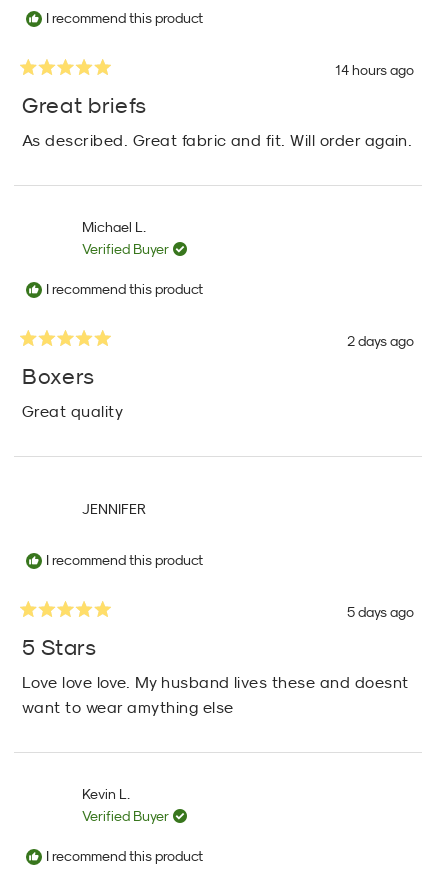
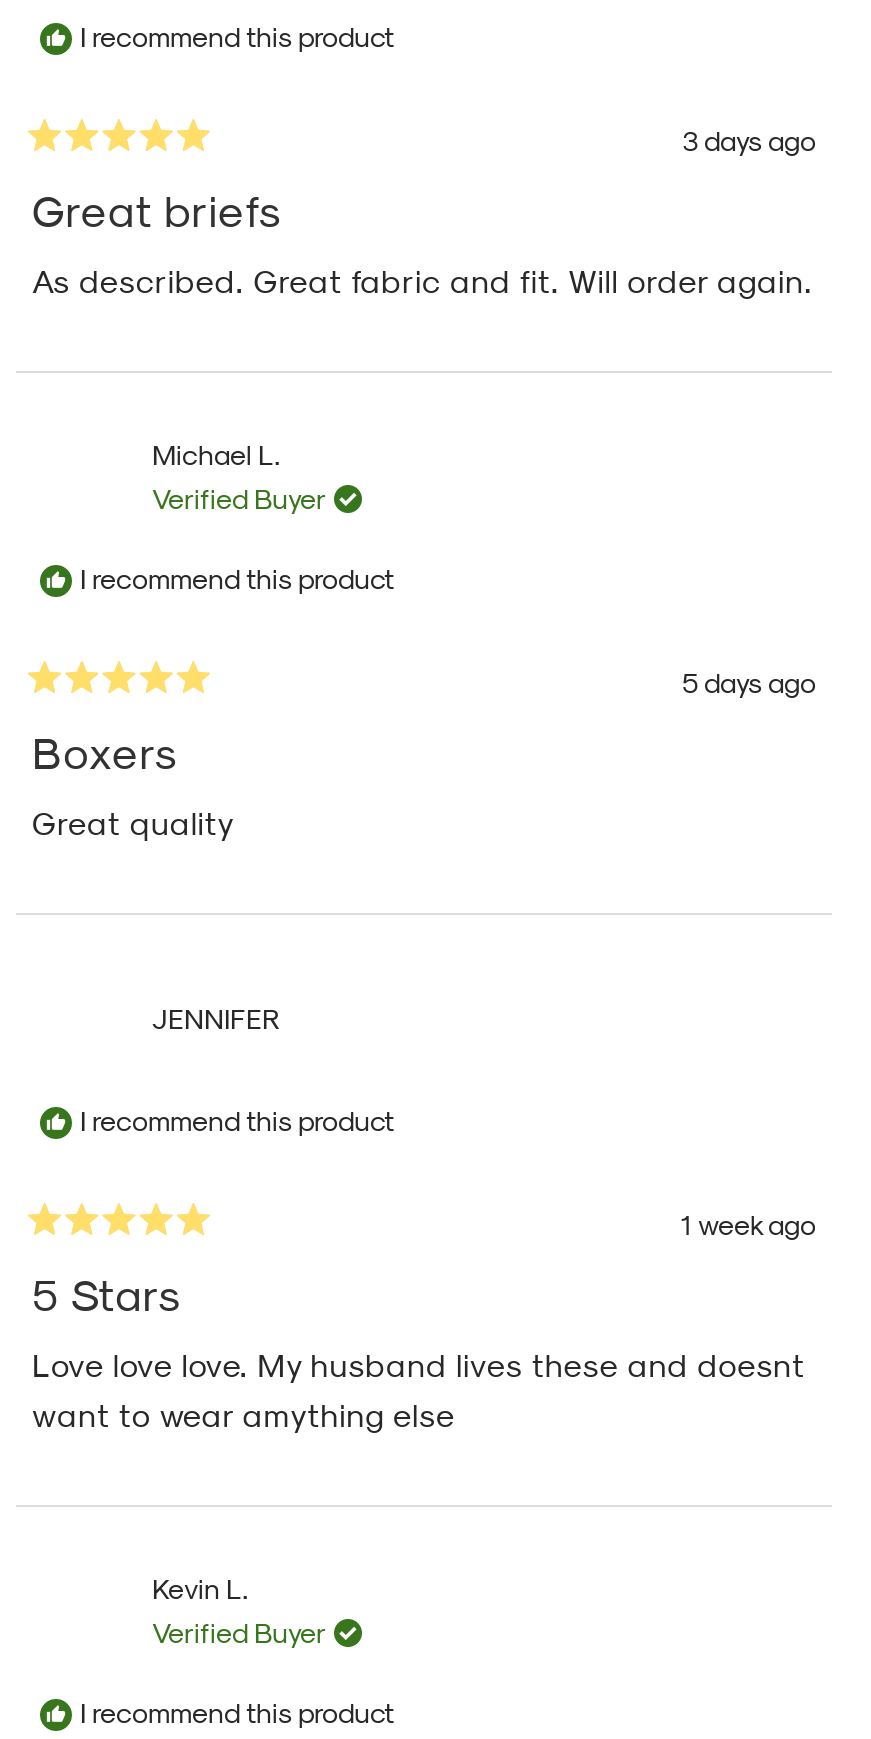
- 14 hours ago
+ 3 days ago

- 2 days ago
+ 5 days ago

- 5 days ago
+ 1 week ago
